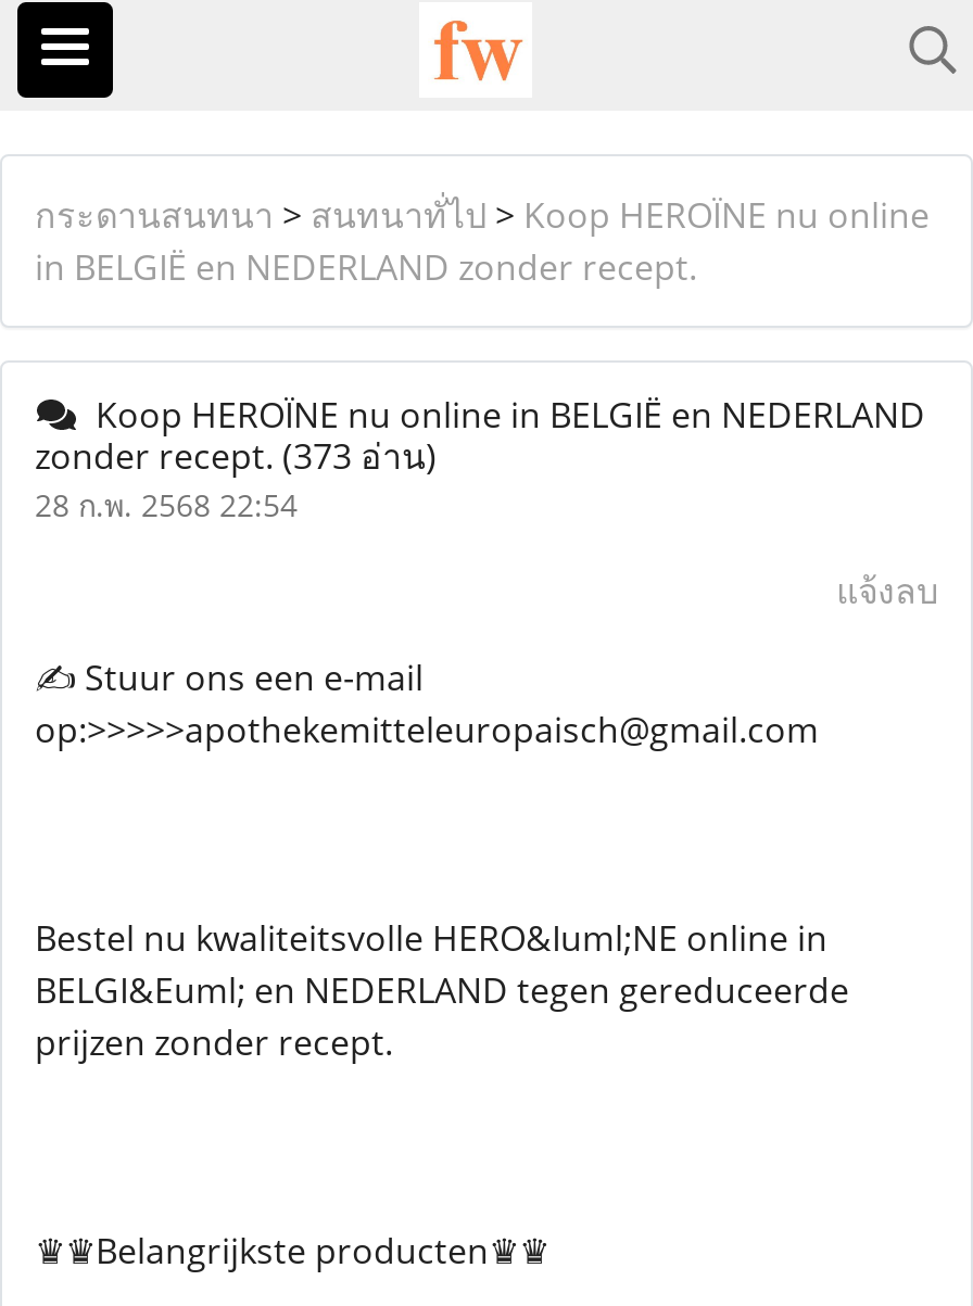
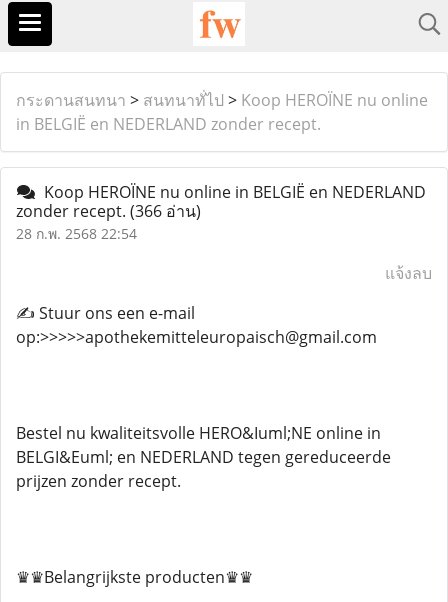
- zonder recept. (373 อ่าน)
+ zonder recept. (366 อ่าน)
